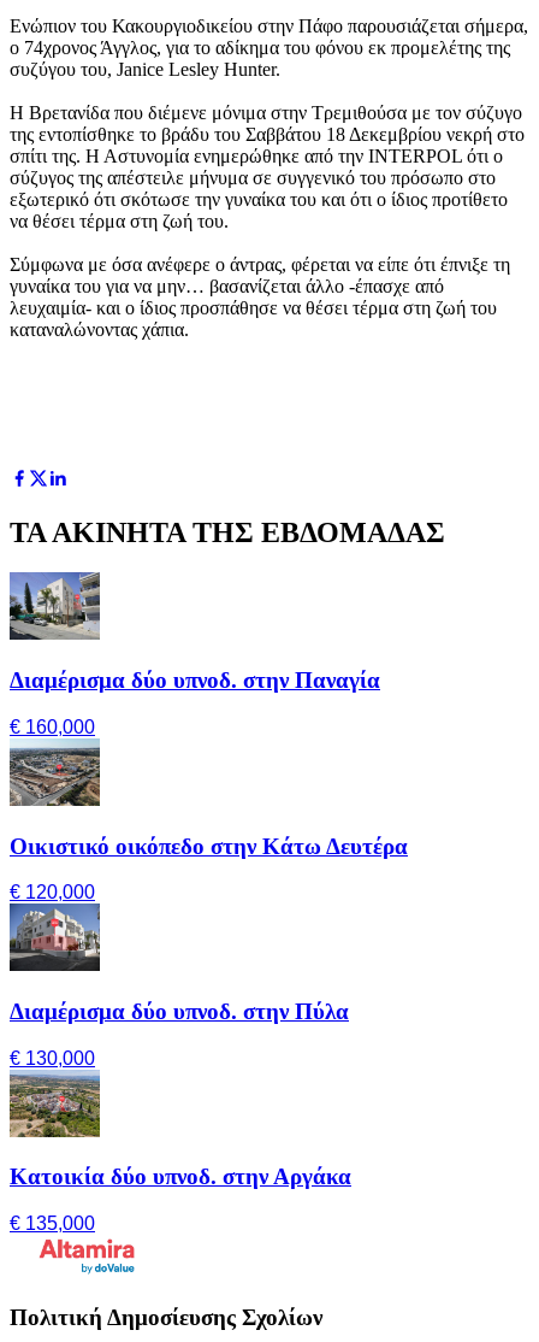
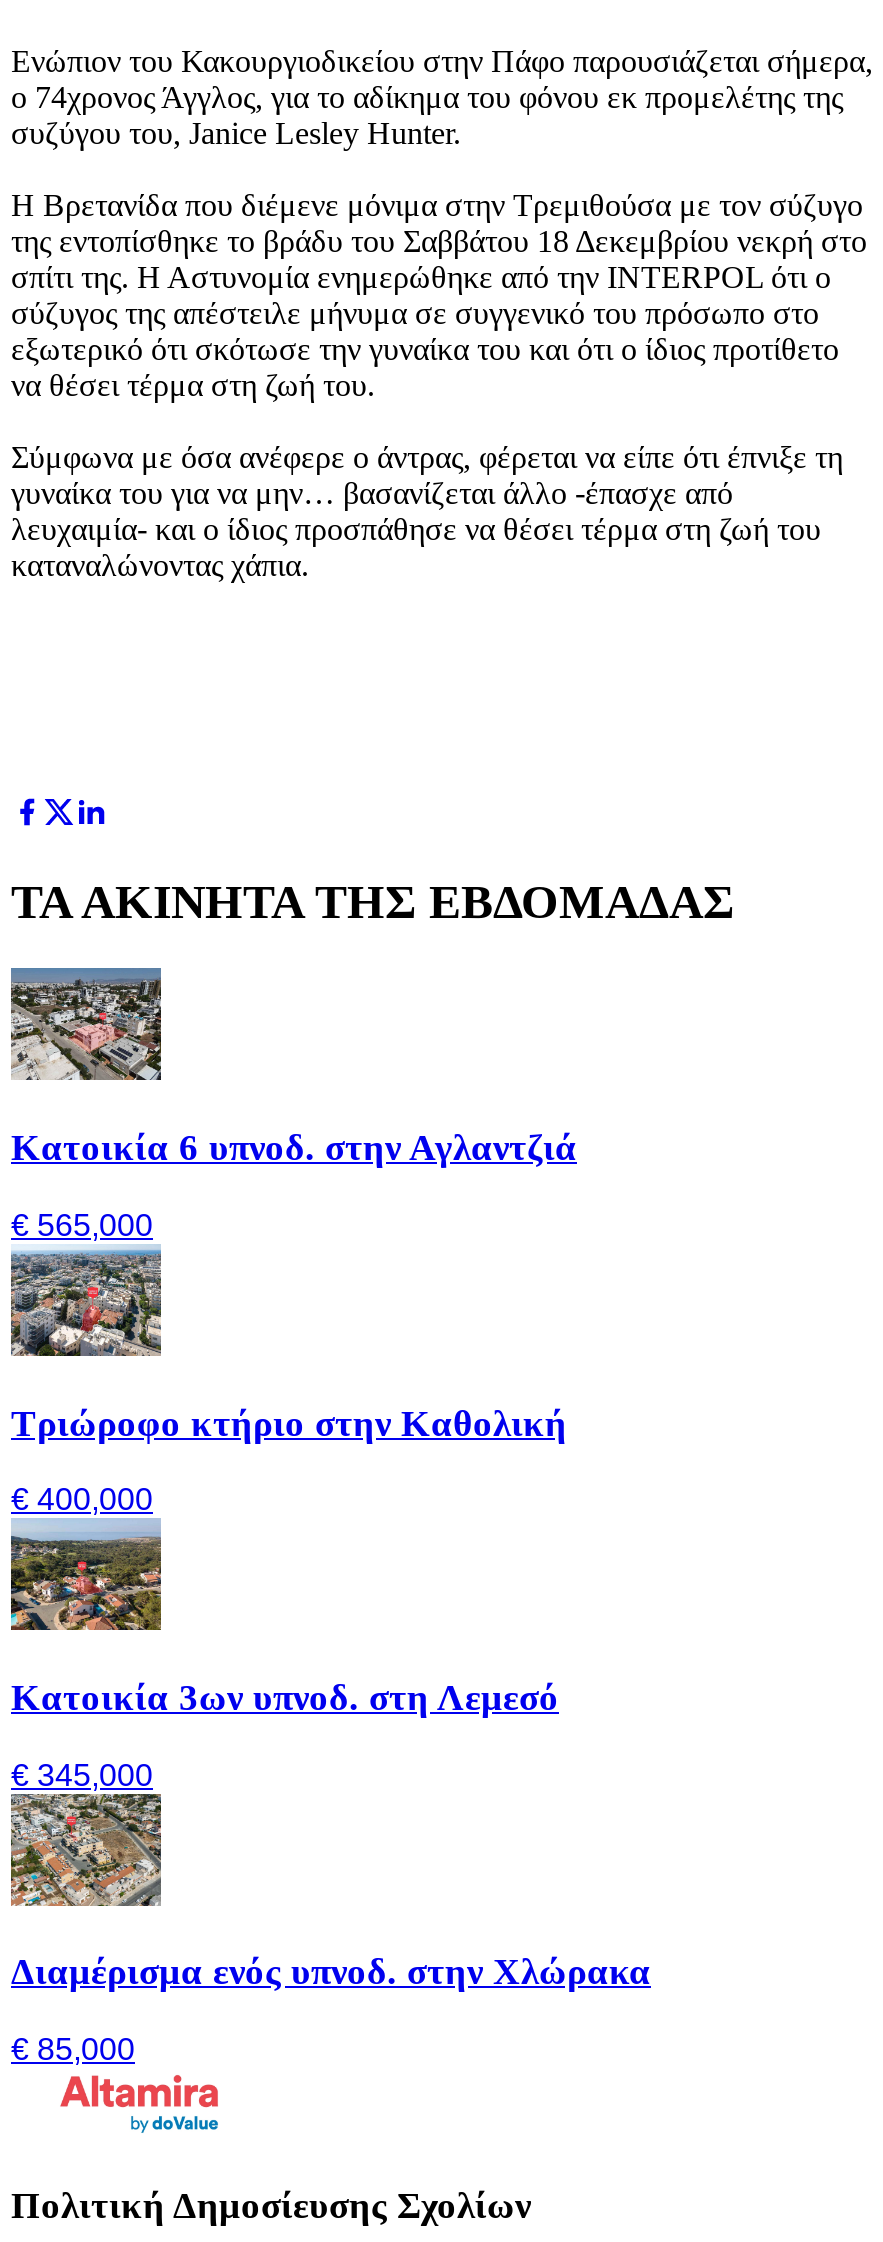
- [image]
- Διαμέρισμα δύο υπνοδ. στην Παναγία
+ [image]
+ Κατοικία 6 υπνοδ. στην Αγλαντζιά

- € 160,000
+ € 565,000

- [image]
- Οικιστικό οικόπεδο στην Κάτω Δευτέρα
+ [image]
+ Τριώροφο κτήριο στην Καθολική

- € 120,000
+ € 400,000

- [image]
- Διαμέρισμα δύο υπνοδ. στην Πύλα
+ [image]
+ Κατοικία 3ων υπνοδ. στη Λεμεσό

- € 130,000
+ € 345,000

- [image]
- Κατοικία δύο υπνοδ. στην Αργάκα
+ [image]
+ Διαμέρισμα ενός υπνοδ. στην Χλώρακα

- € 135,000
+ € 85,000
